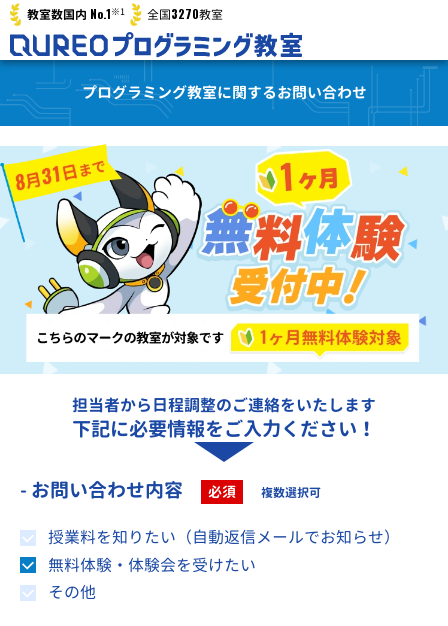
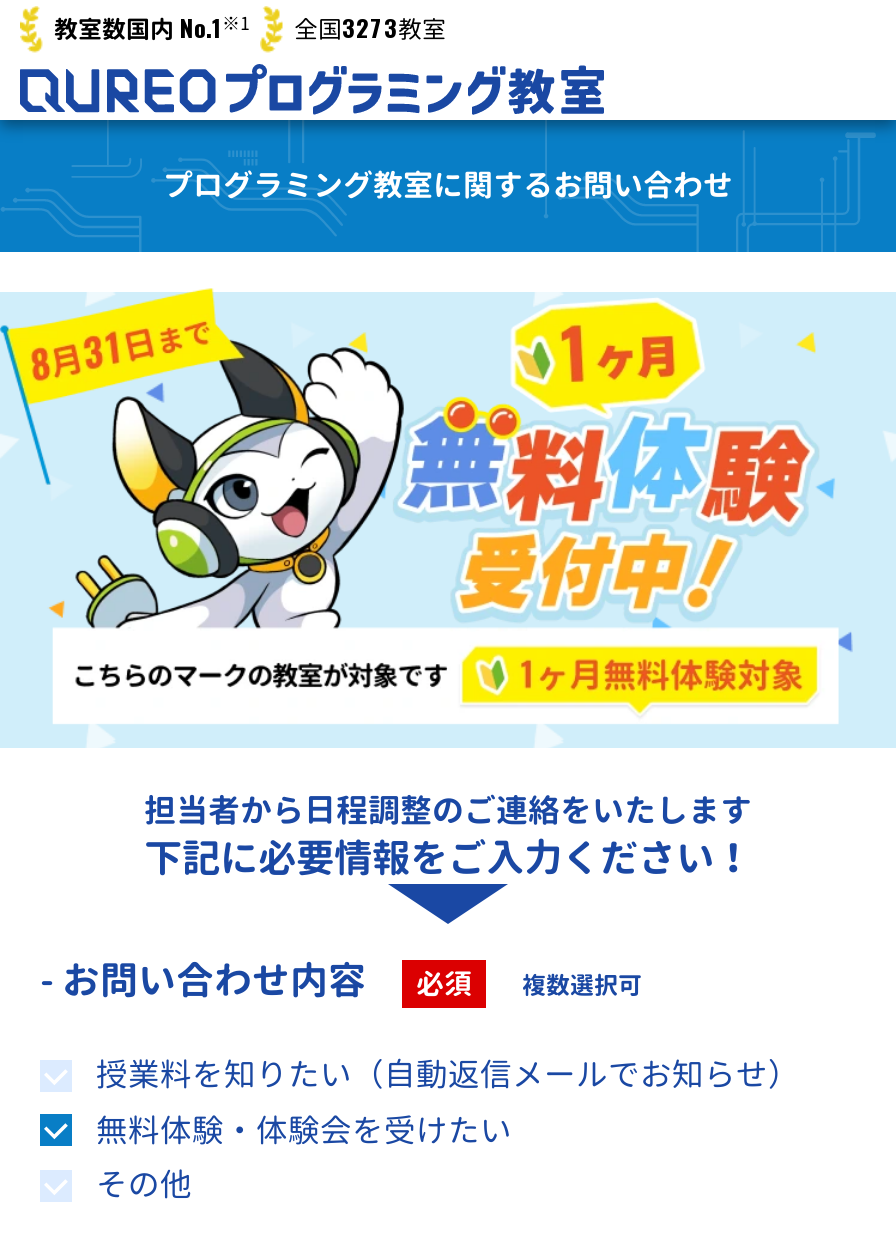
- 教室数国内 No.1※1 全国3270教室
+ 教室数国内 No.1※1 全国3273教室
